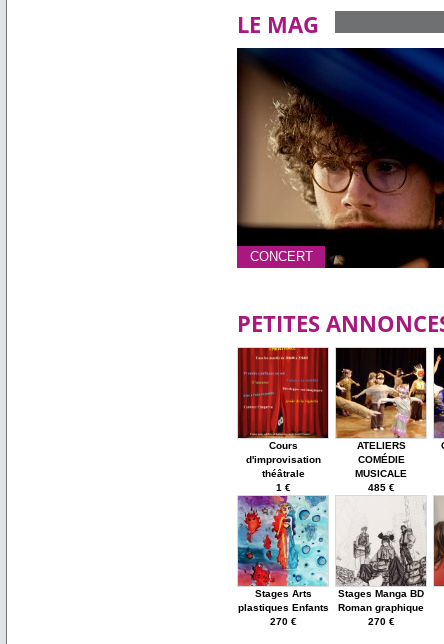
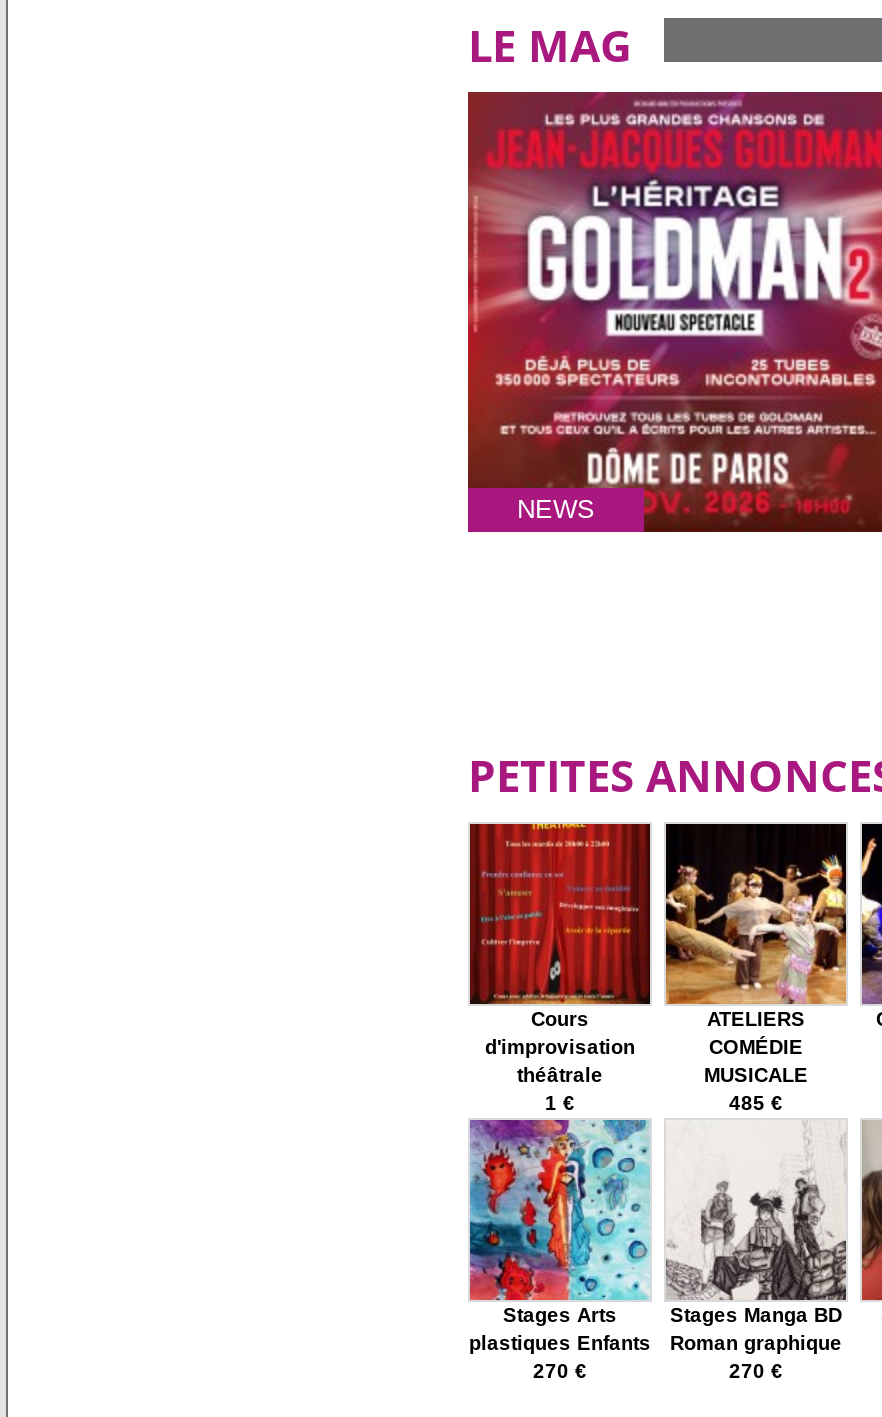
- [image]
- CONCERT
+ [image]
+ NEWS
